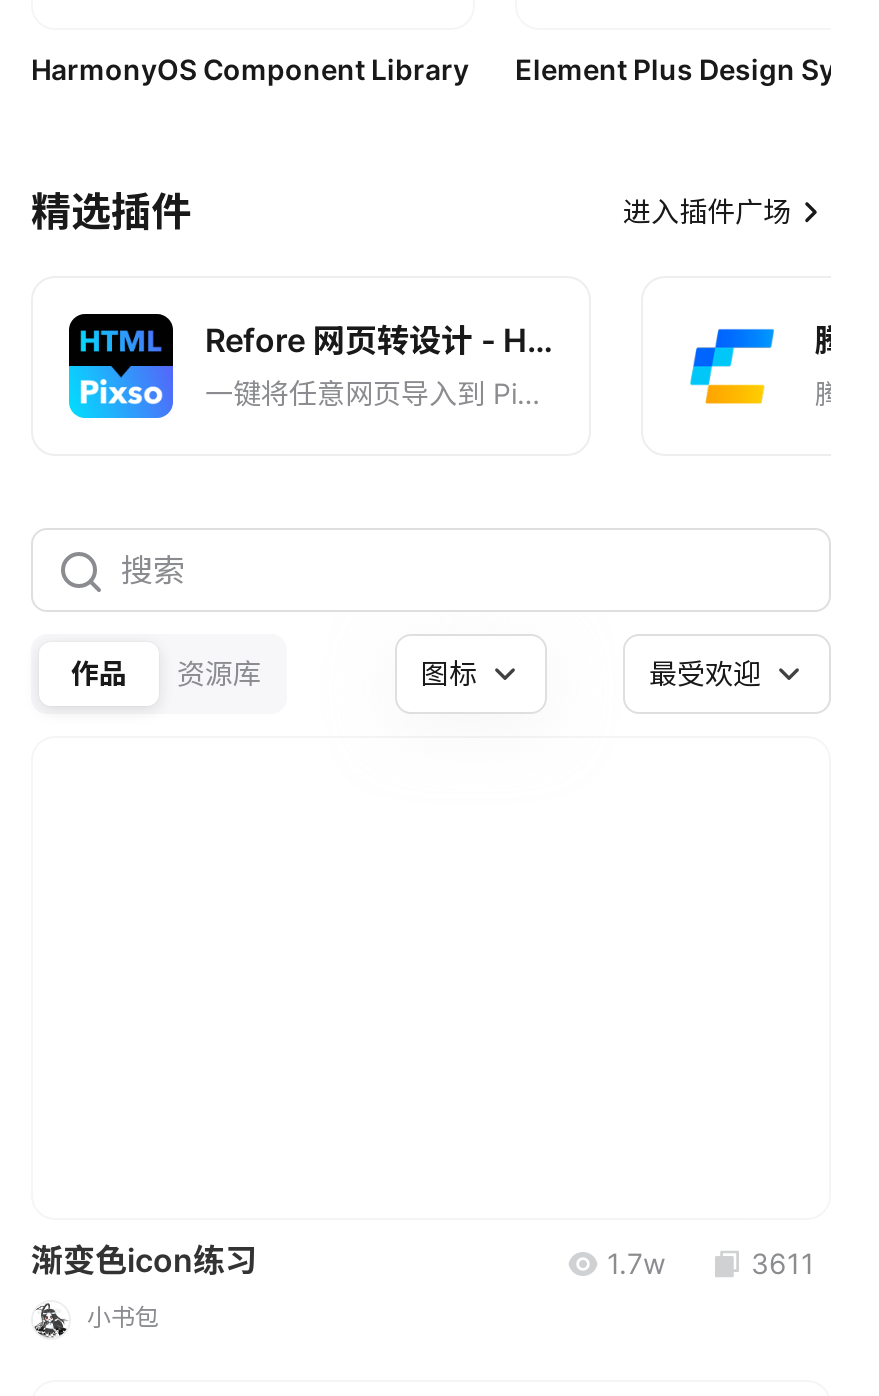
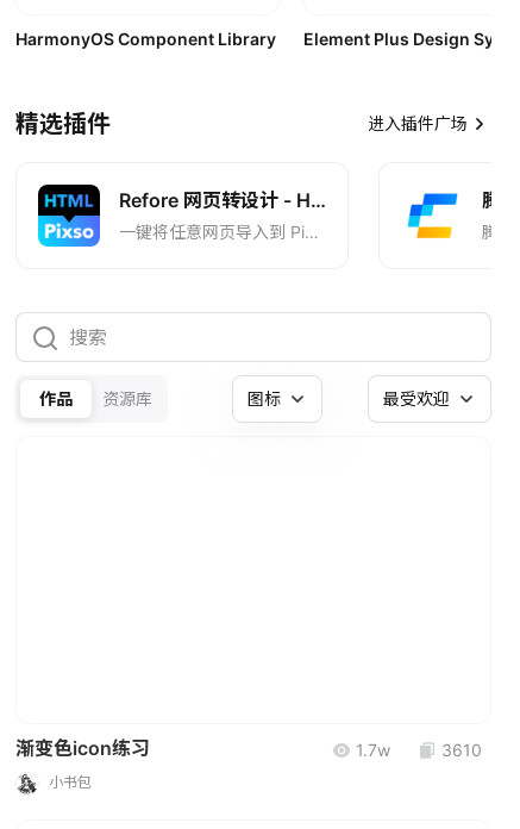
- 3611
+ 3610
